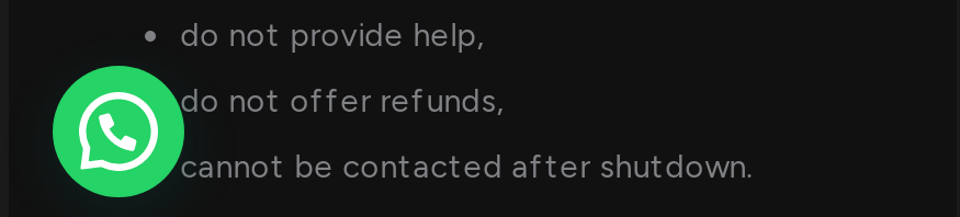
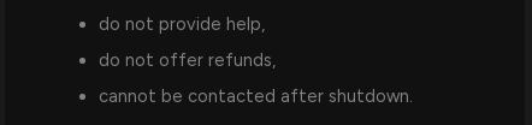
- [image]
